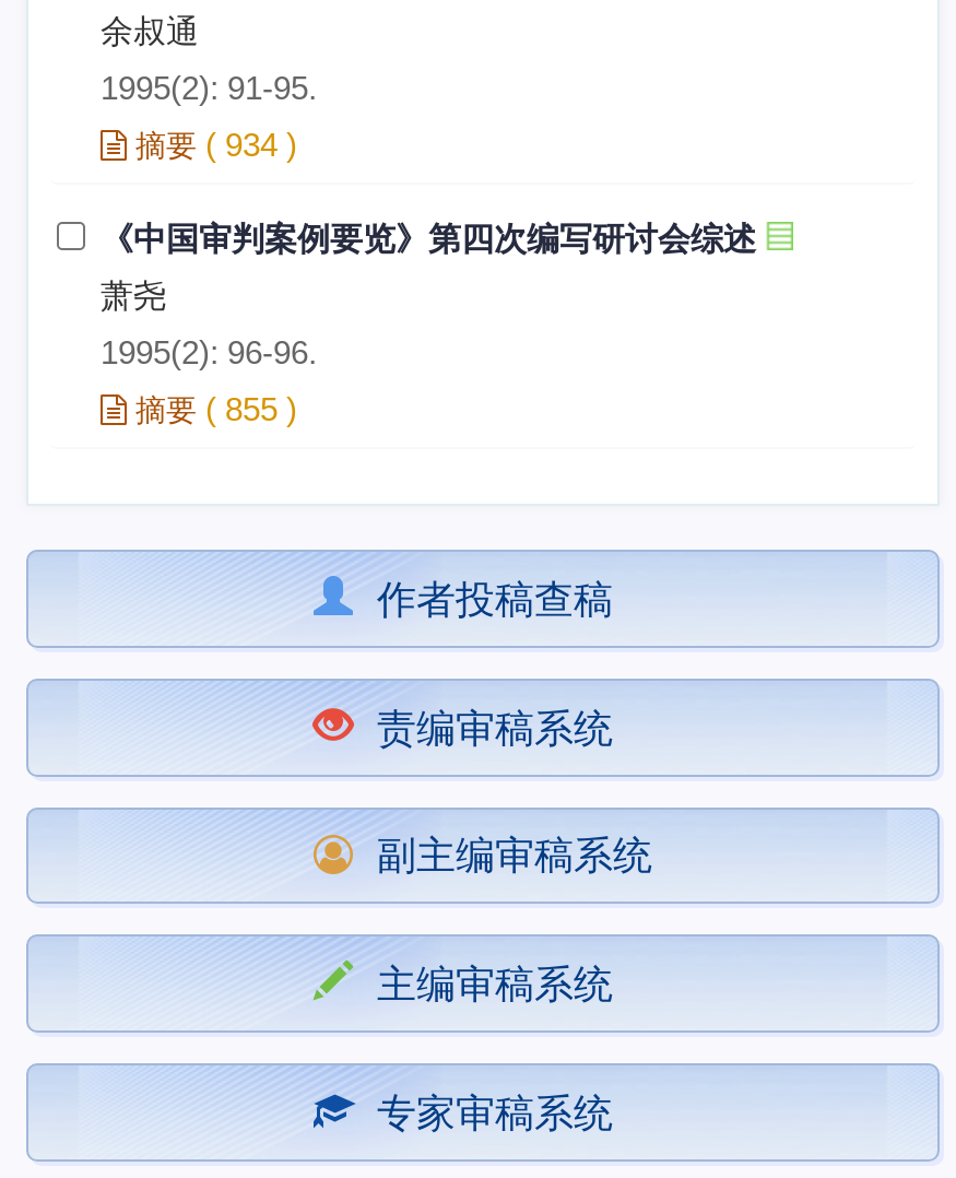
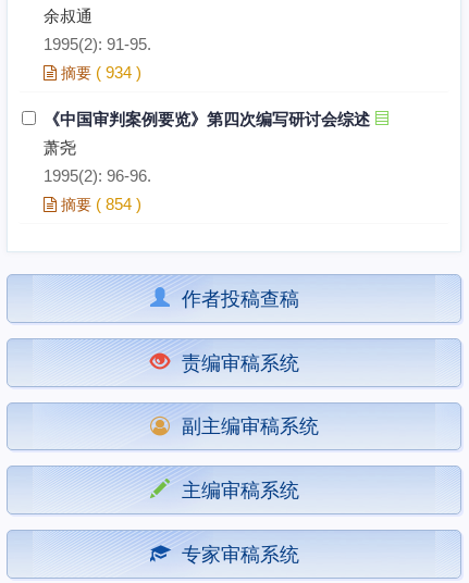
- 摘要(855)
+ 摘要(854)
